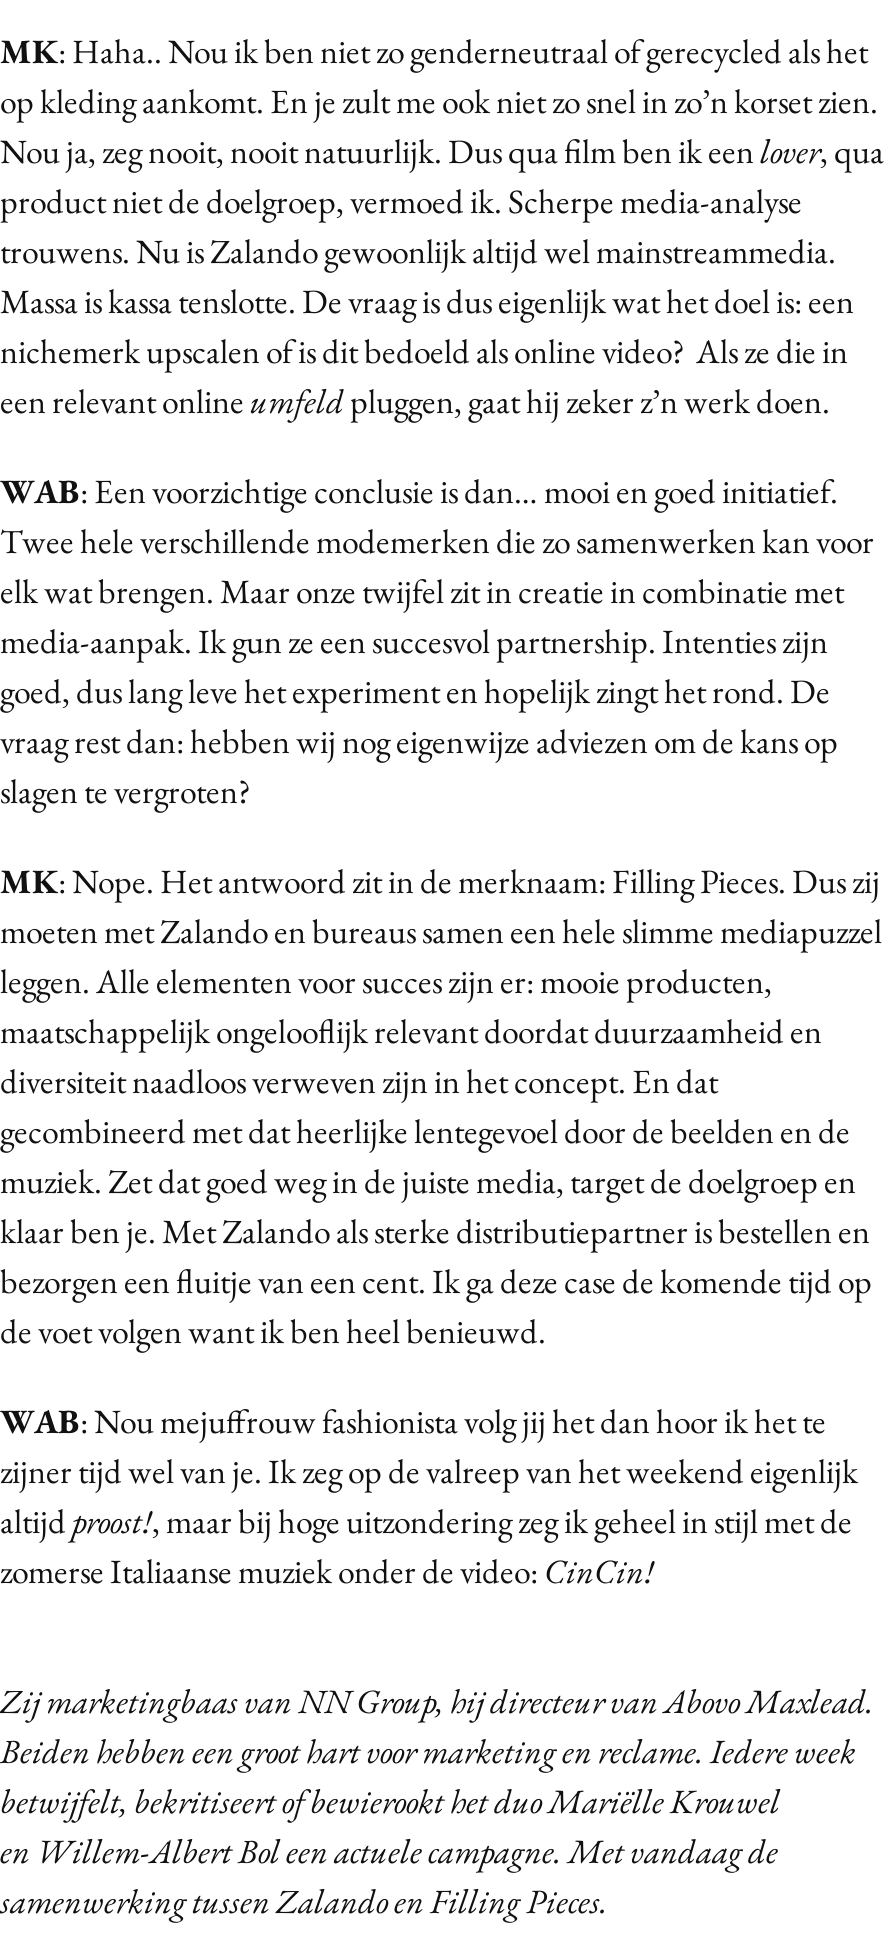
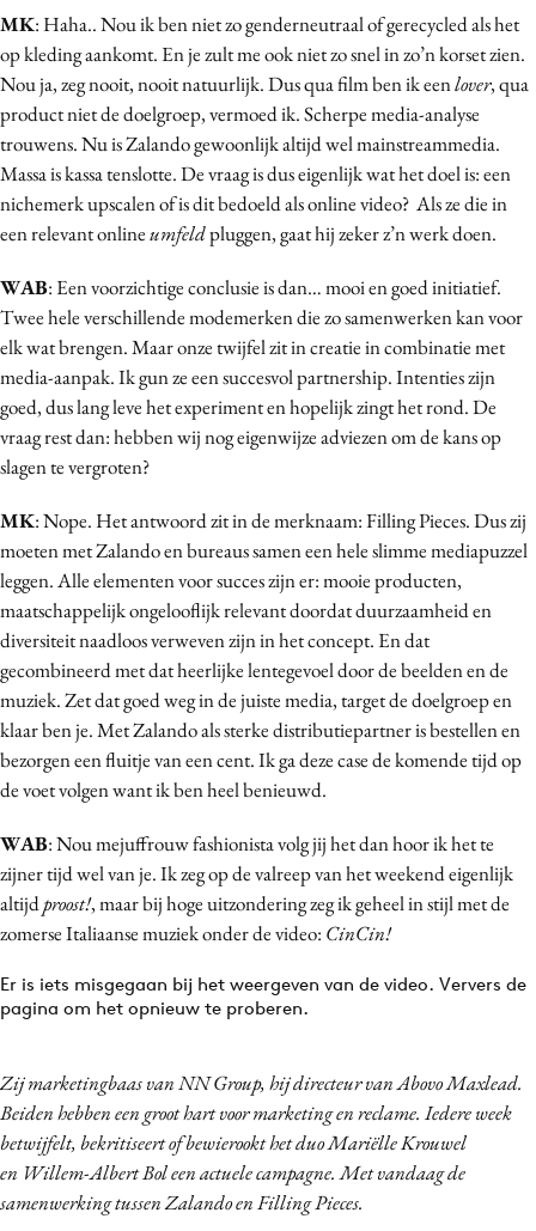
+ Er is iets misgegaan bij het weergeven van de video. Ververs de
+ pagina om het opnieuw te proberen.
